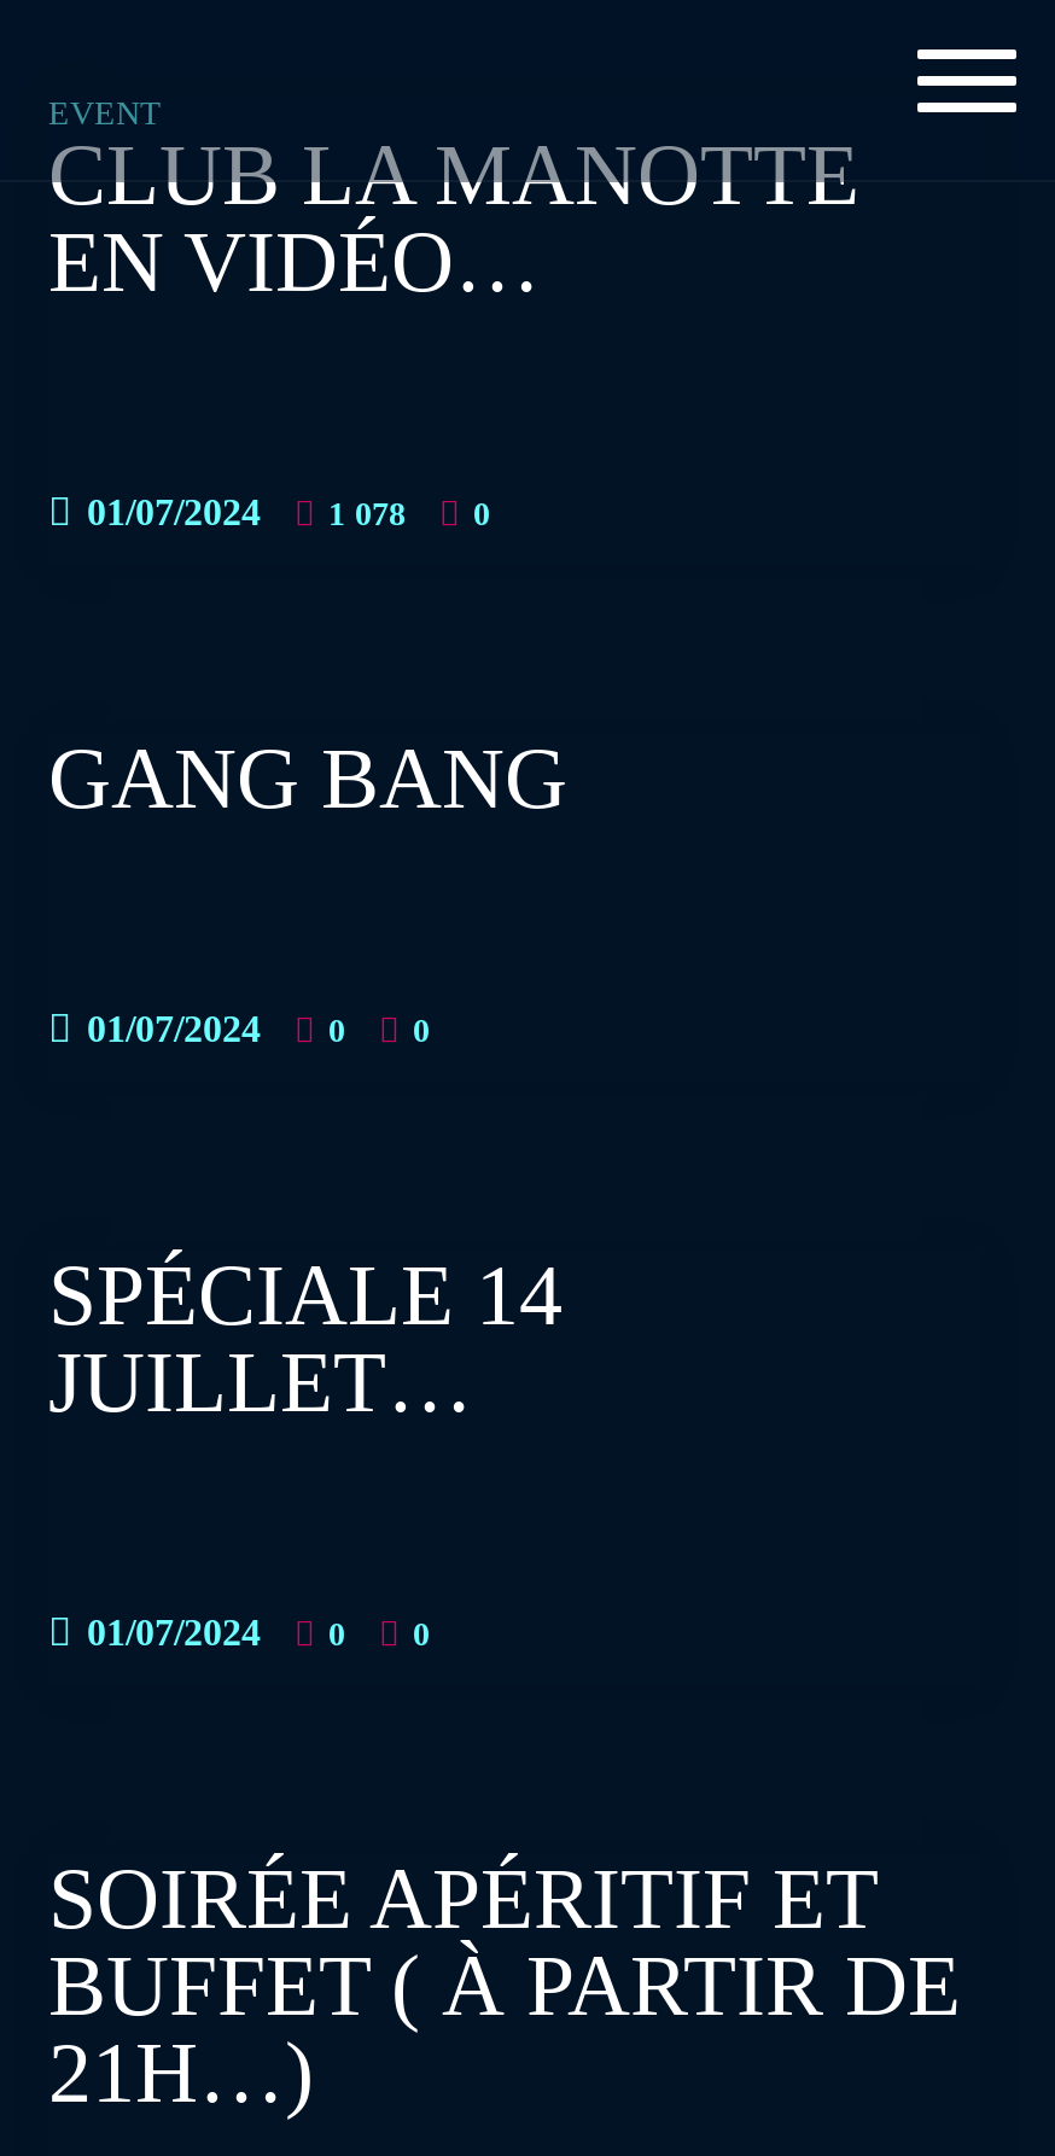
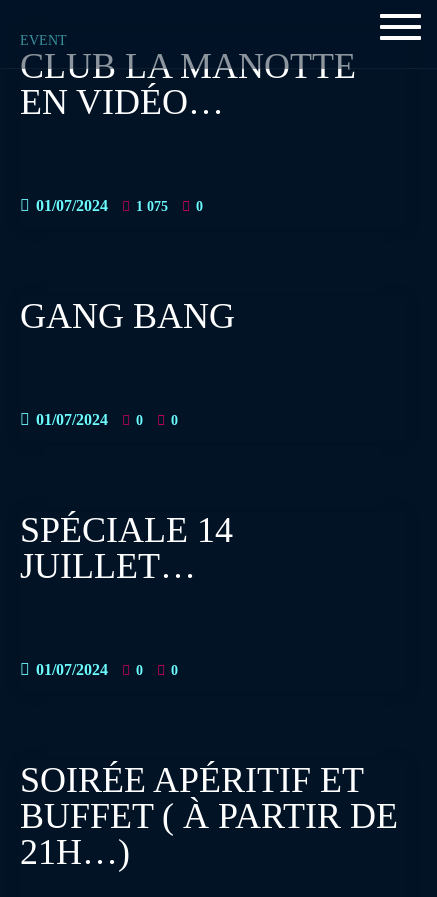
- 01/07/2024 1 078 0
+ 01/07/2024 1 075 0
